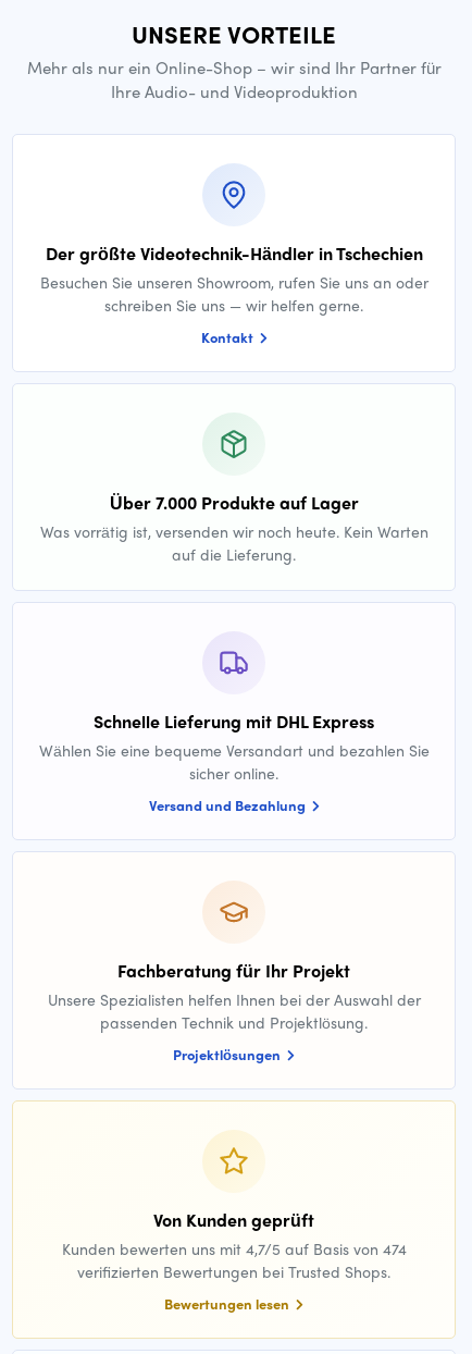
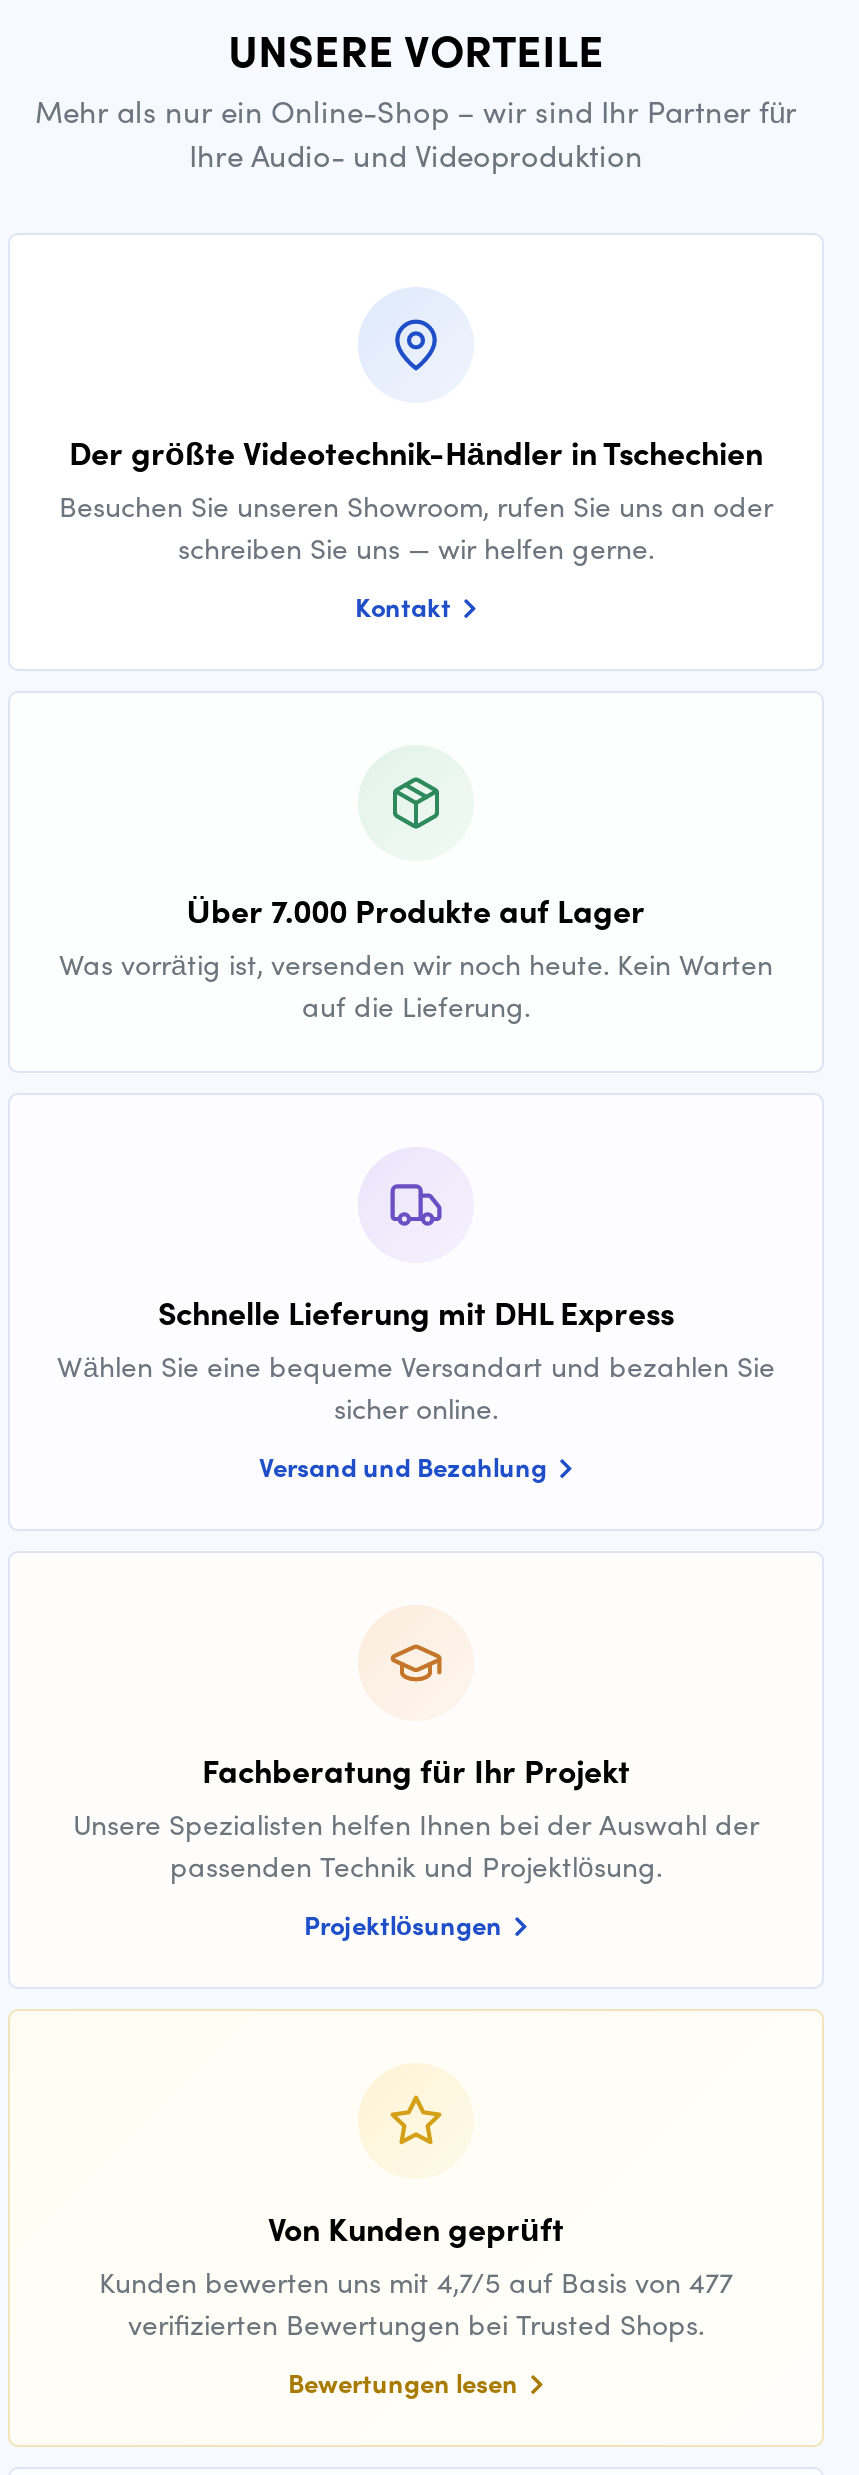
- Kunden bewerten uns mit 4,7/5 auf Basis von 474
+ Kunden bewerten uns mit 4,7/5 auf Basis von 477
